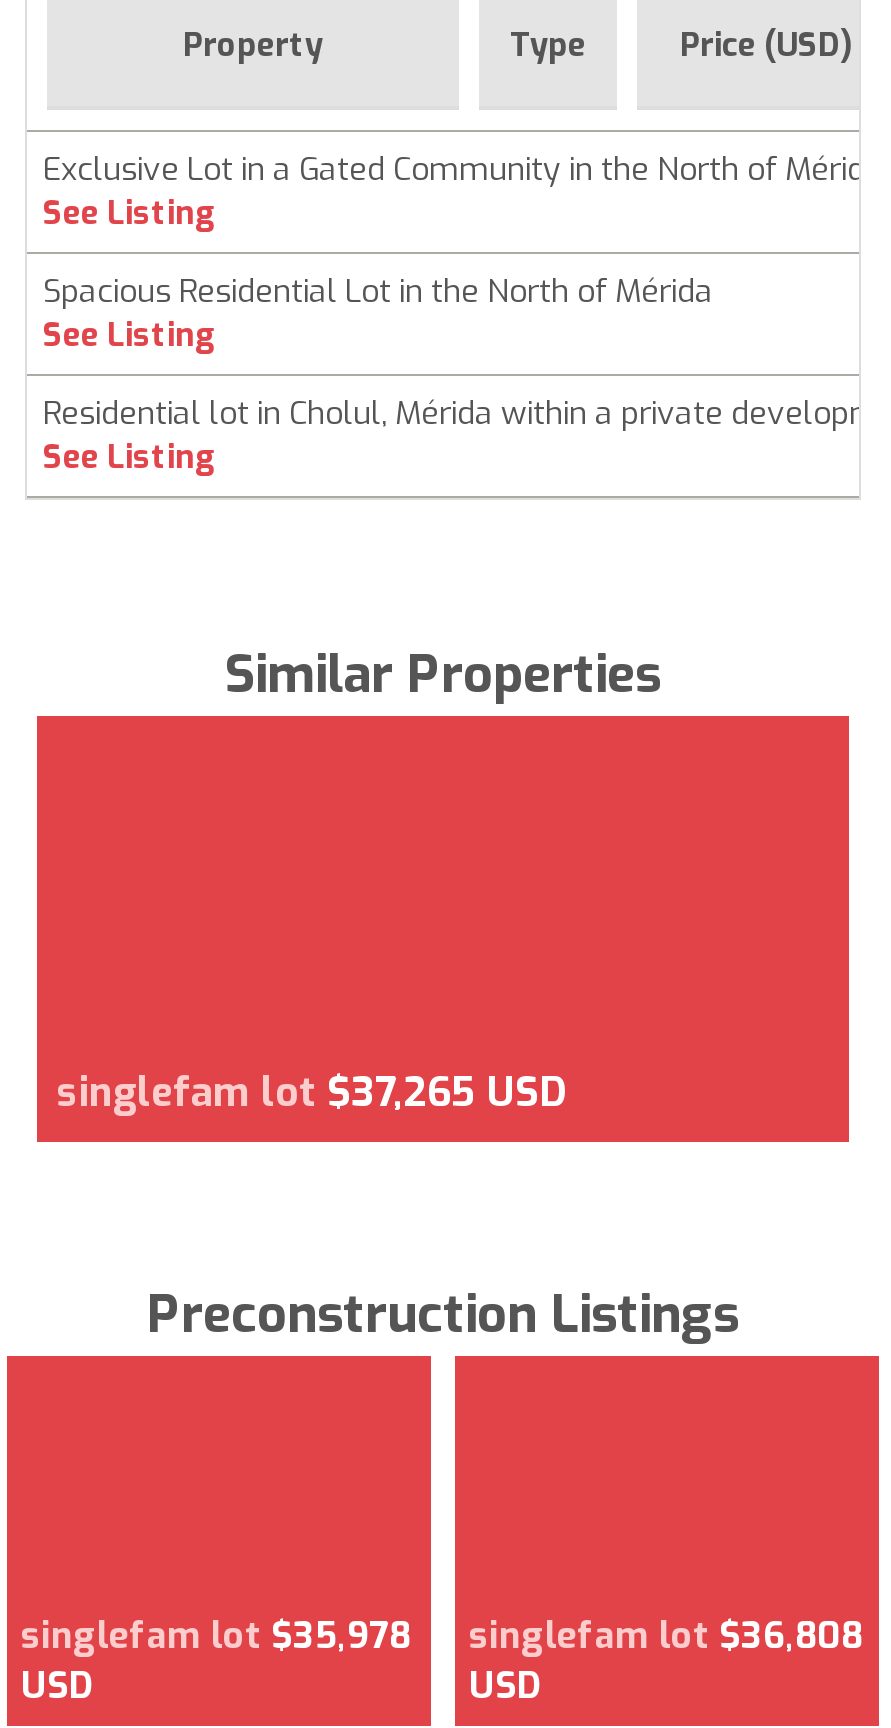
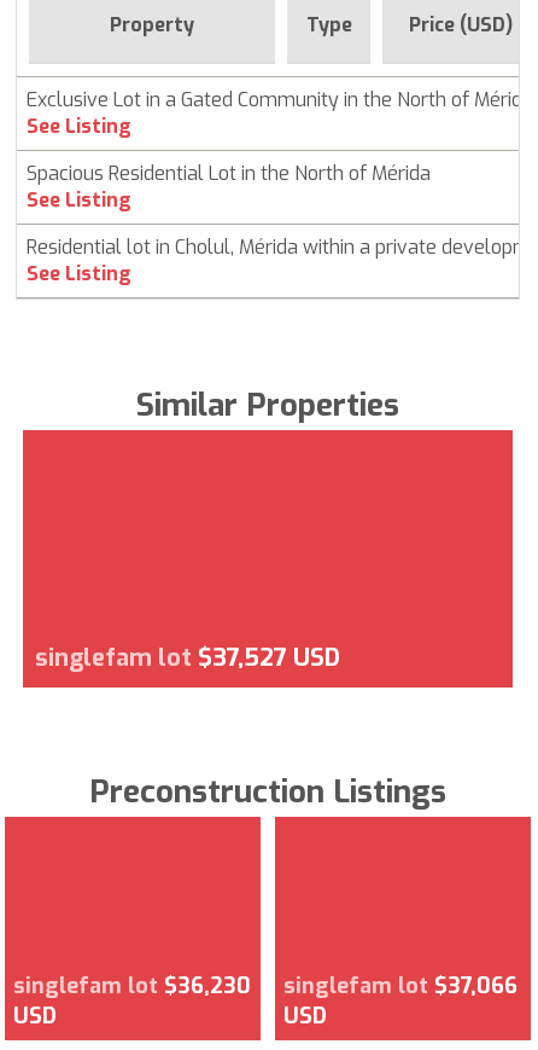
- singlefam lot $37,265 USD
+ singlefam lot $37,527 USD

- singlefam lot $35,978
+ singlefam lot $36,230

- singlefam lot $36,808
+ singlefam lot $37,066
